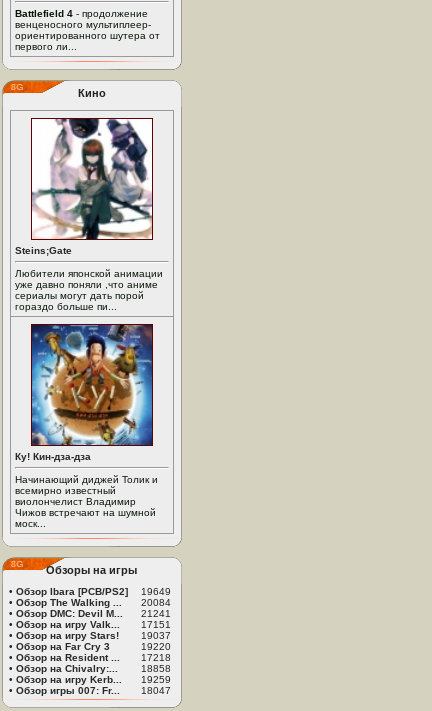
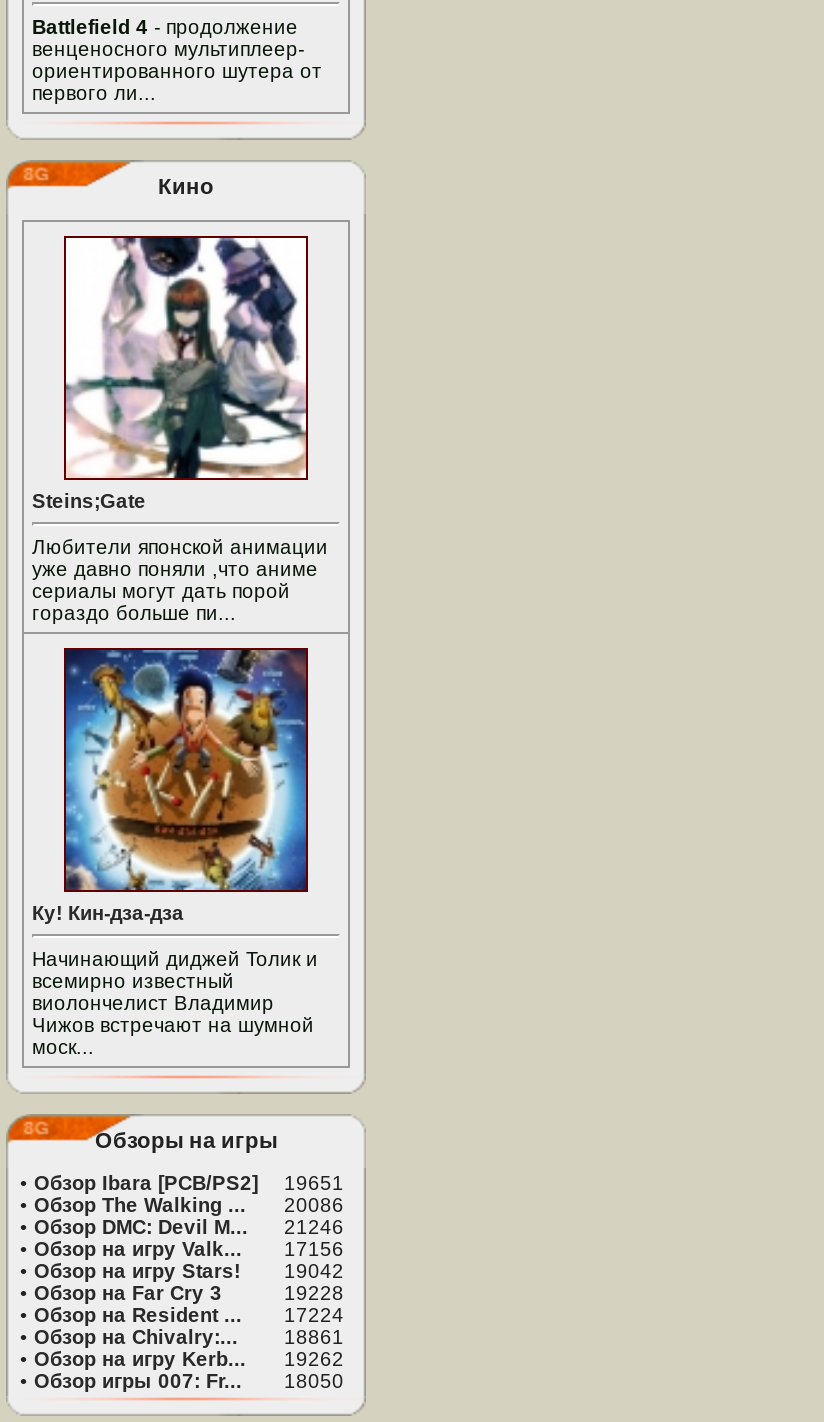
- • Обзор Ibara [PCB/PS2] 19649
+ • Обзор Ibara [PCB/PS2] 19651

- • Обзор The Walking ... 20084
+ • Обзор The Walking ... 20086

- • Обзор DMC: Devil M... 21241
+ • Обзор DMC: Devil M... 21246

- • Обзор на игру Valk... 17151
+ • Обзор на игру Valk... 17156

- • Обзор на игру Stars! 19037
+ • Обзор на игру Stars! 19042

- 19220
+ 19228

- • Обзор на Resident ... 17218
+ • Обзор на Resident ... 17224

- 18858
+ 18861

- • Обзор на игру Kerb... 19259
+ • Обзор на игру Kerb... 19262

- • Обзор игры 007: Fr... 18047
+ • Обзор игры 007: Fr... 18050
